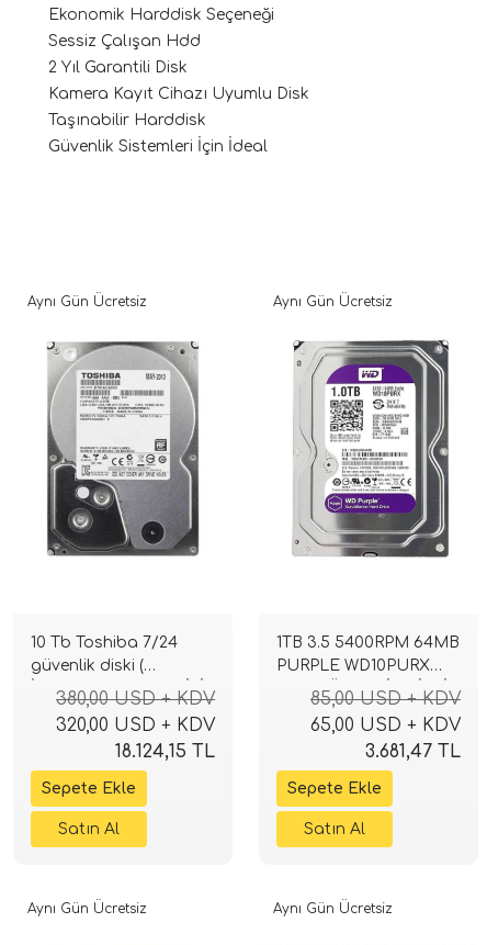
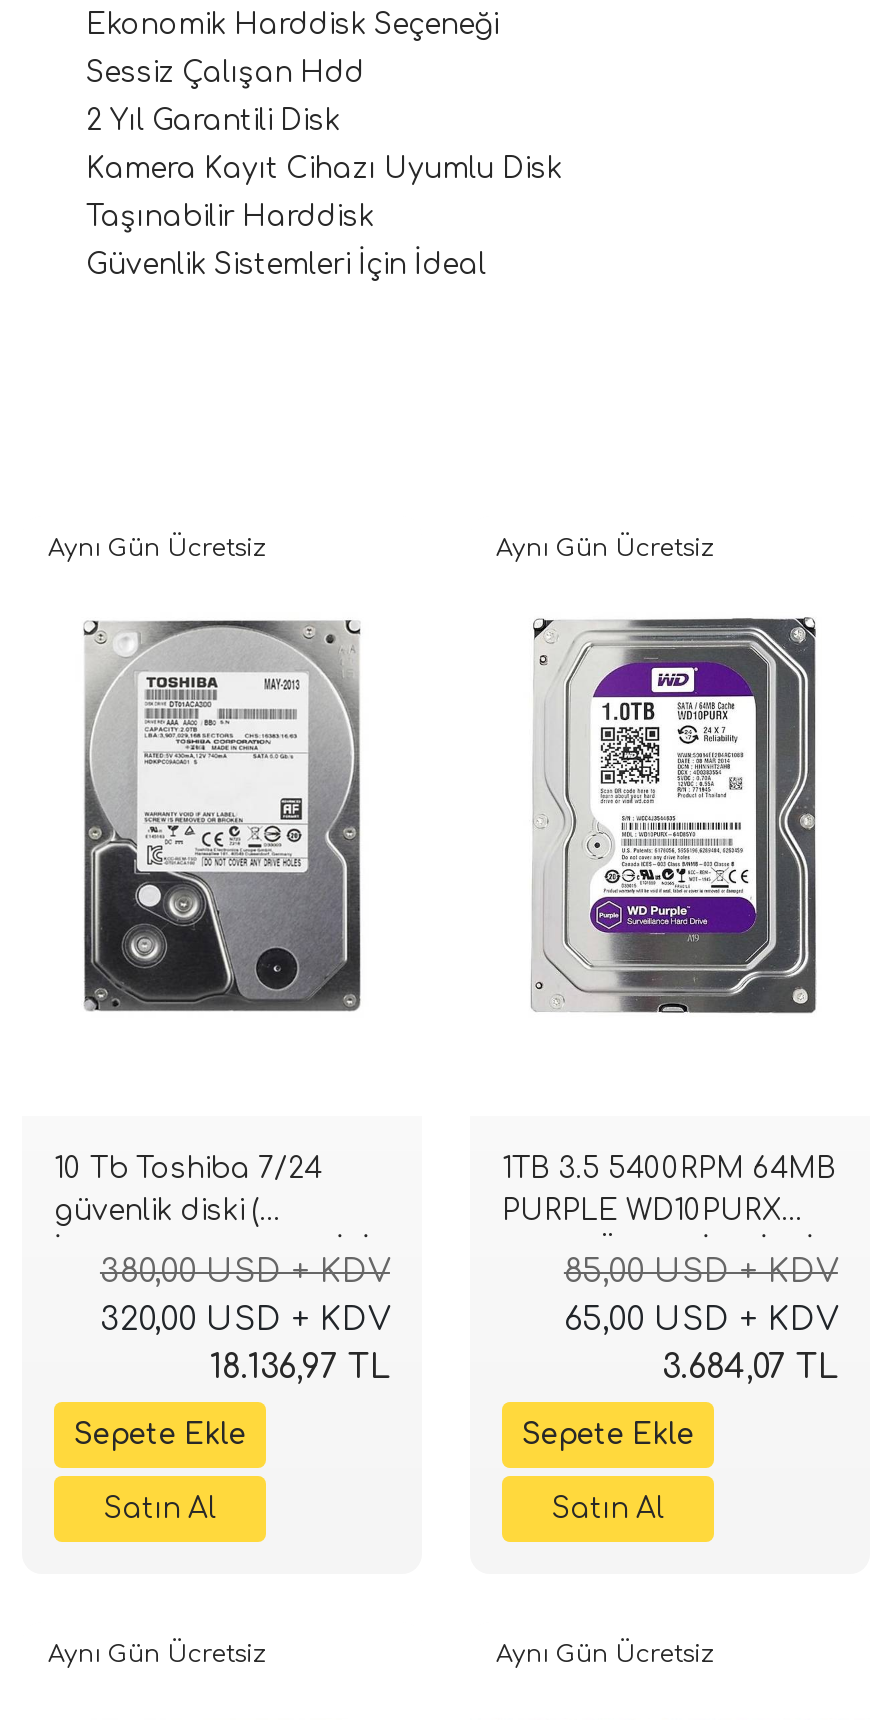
- 18.124,15 TL
+ 18.136,97 TL

- 3.681,47 TL
+ 3.684,07 TL
